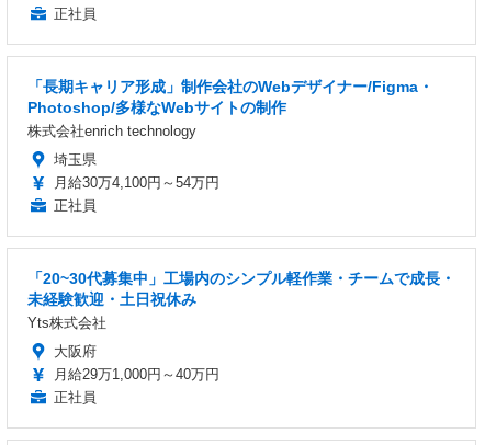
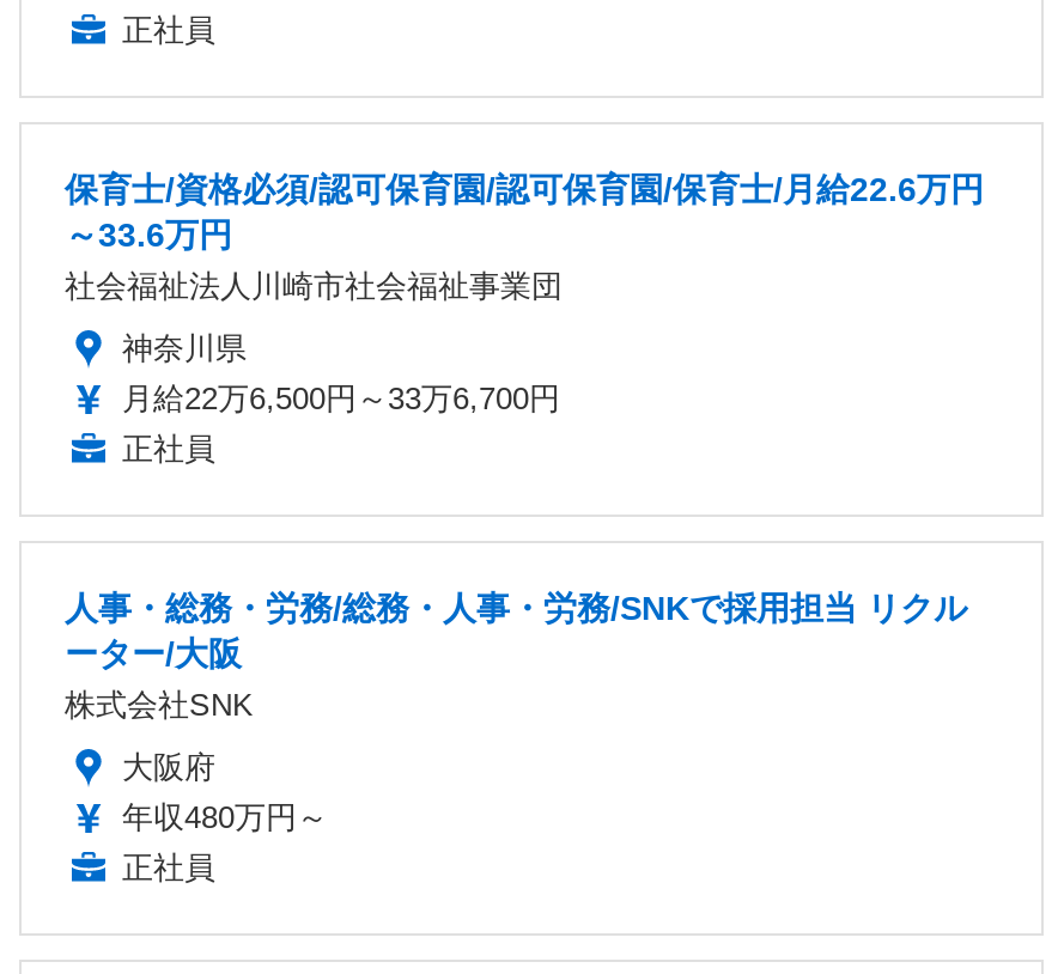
- 「長期キャリア形成」制作会社のWebデザイナー/Figma・
- Photoshop/多様なWebサイトの制作
- 株式会社enrich technology
+ 保育士/資格必須/認可保育園/認可保育園/保育士/月給22.6万円
+ ～33.6万円
+ 社会福祉法人川崎市社会福祉事業団

- 埼玉県
- 月給30万4,100円～54万円
+ 神奈川県
+ 月給22万6,500円～33万6,700円

- 「20~30代募集中」工場内のシンプル軽作業・チームで成長・
- 未経験歓迎・土日祝休み
- Yts株式会社
+ 人事・総務・労務/総務・人事・労務/SNKで採用担当 リクル
+ ーター/大阪
+ 株式会社SNK

- 月給29万1,000円～40万円
+ 年収480万円～
